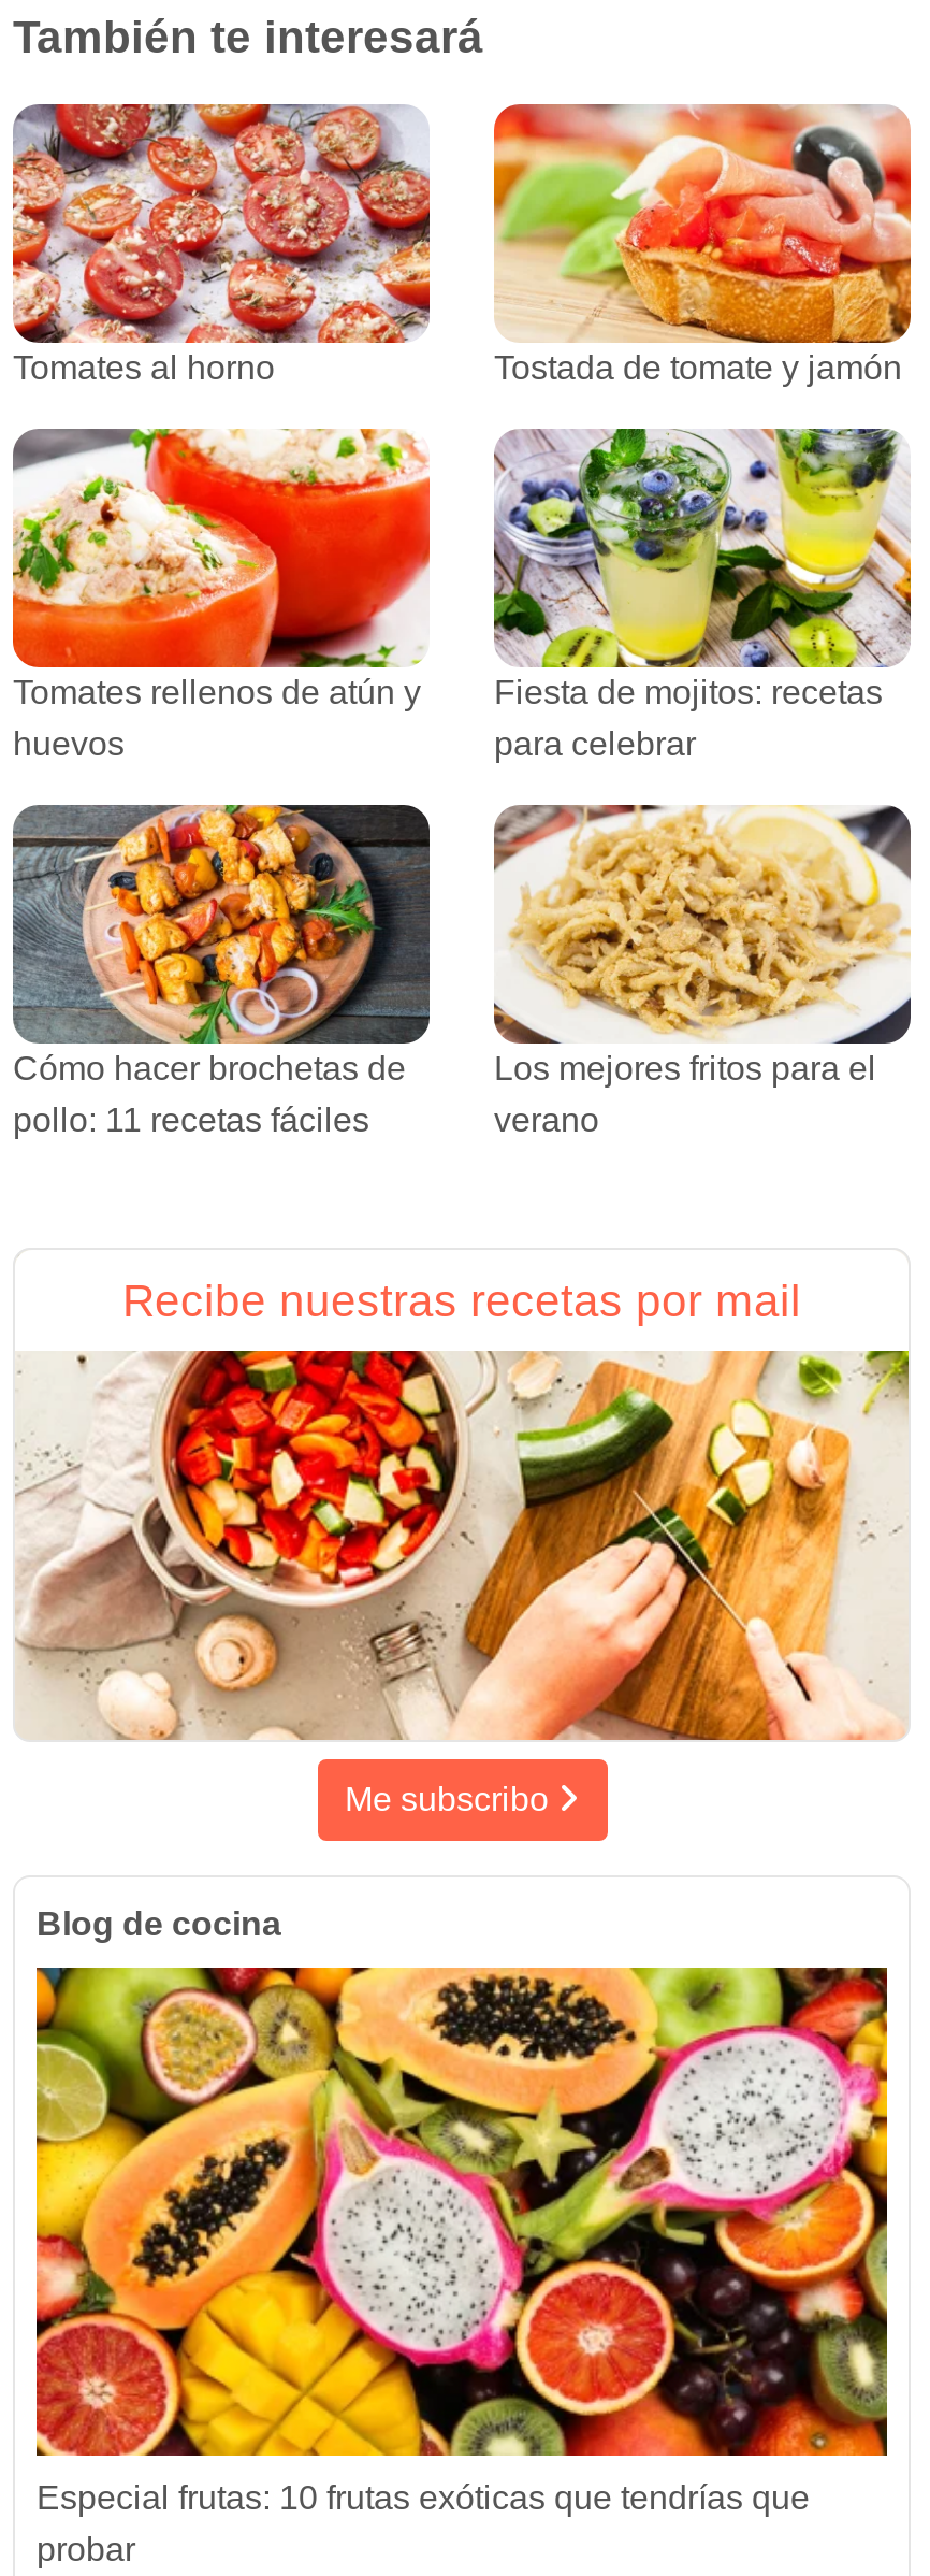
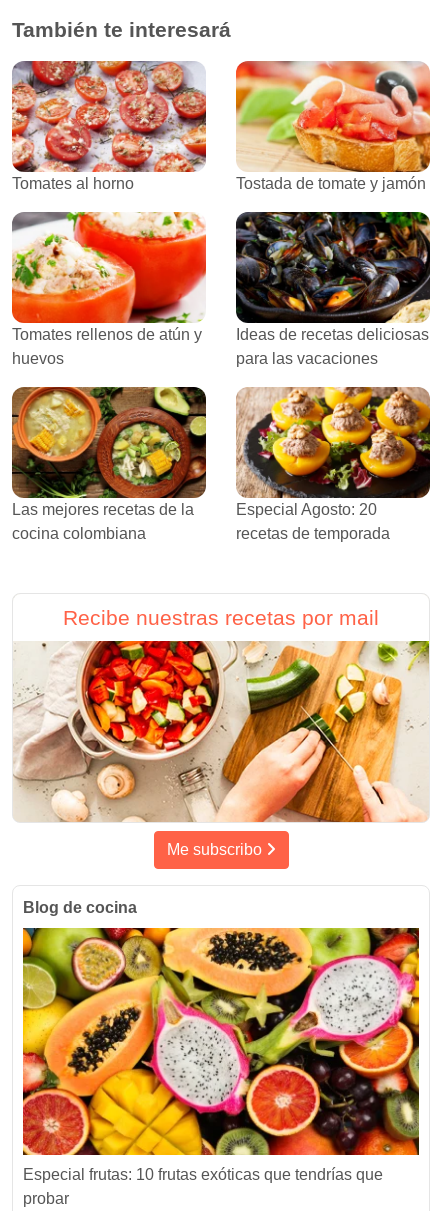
- [image]
- Fiesta de mojitos: recetas
- para celebrar
+ [image]
+ Ideas de recetas deliciosas
+ para las vacaciones

- [image]
- Cómo hacer brochetas de
- pollo: 11 recetas fáciles
+ [image]
+ Las mejores recetas de la
+ cocina colombiana

- [image]
- Los mejores fritos para el
- verano
+ [image]
+ Especial Agosto: 20
+ recetas de temporada
